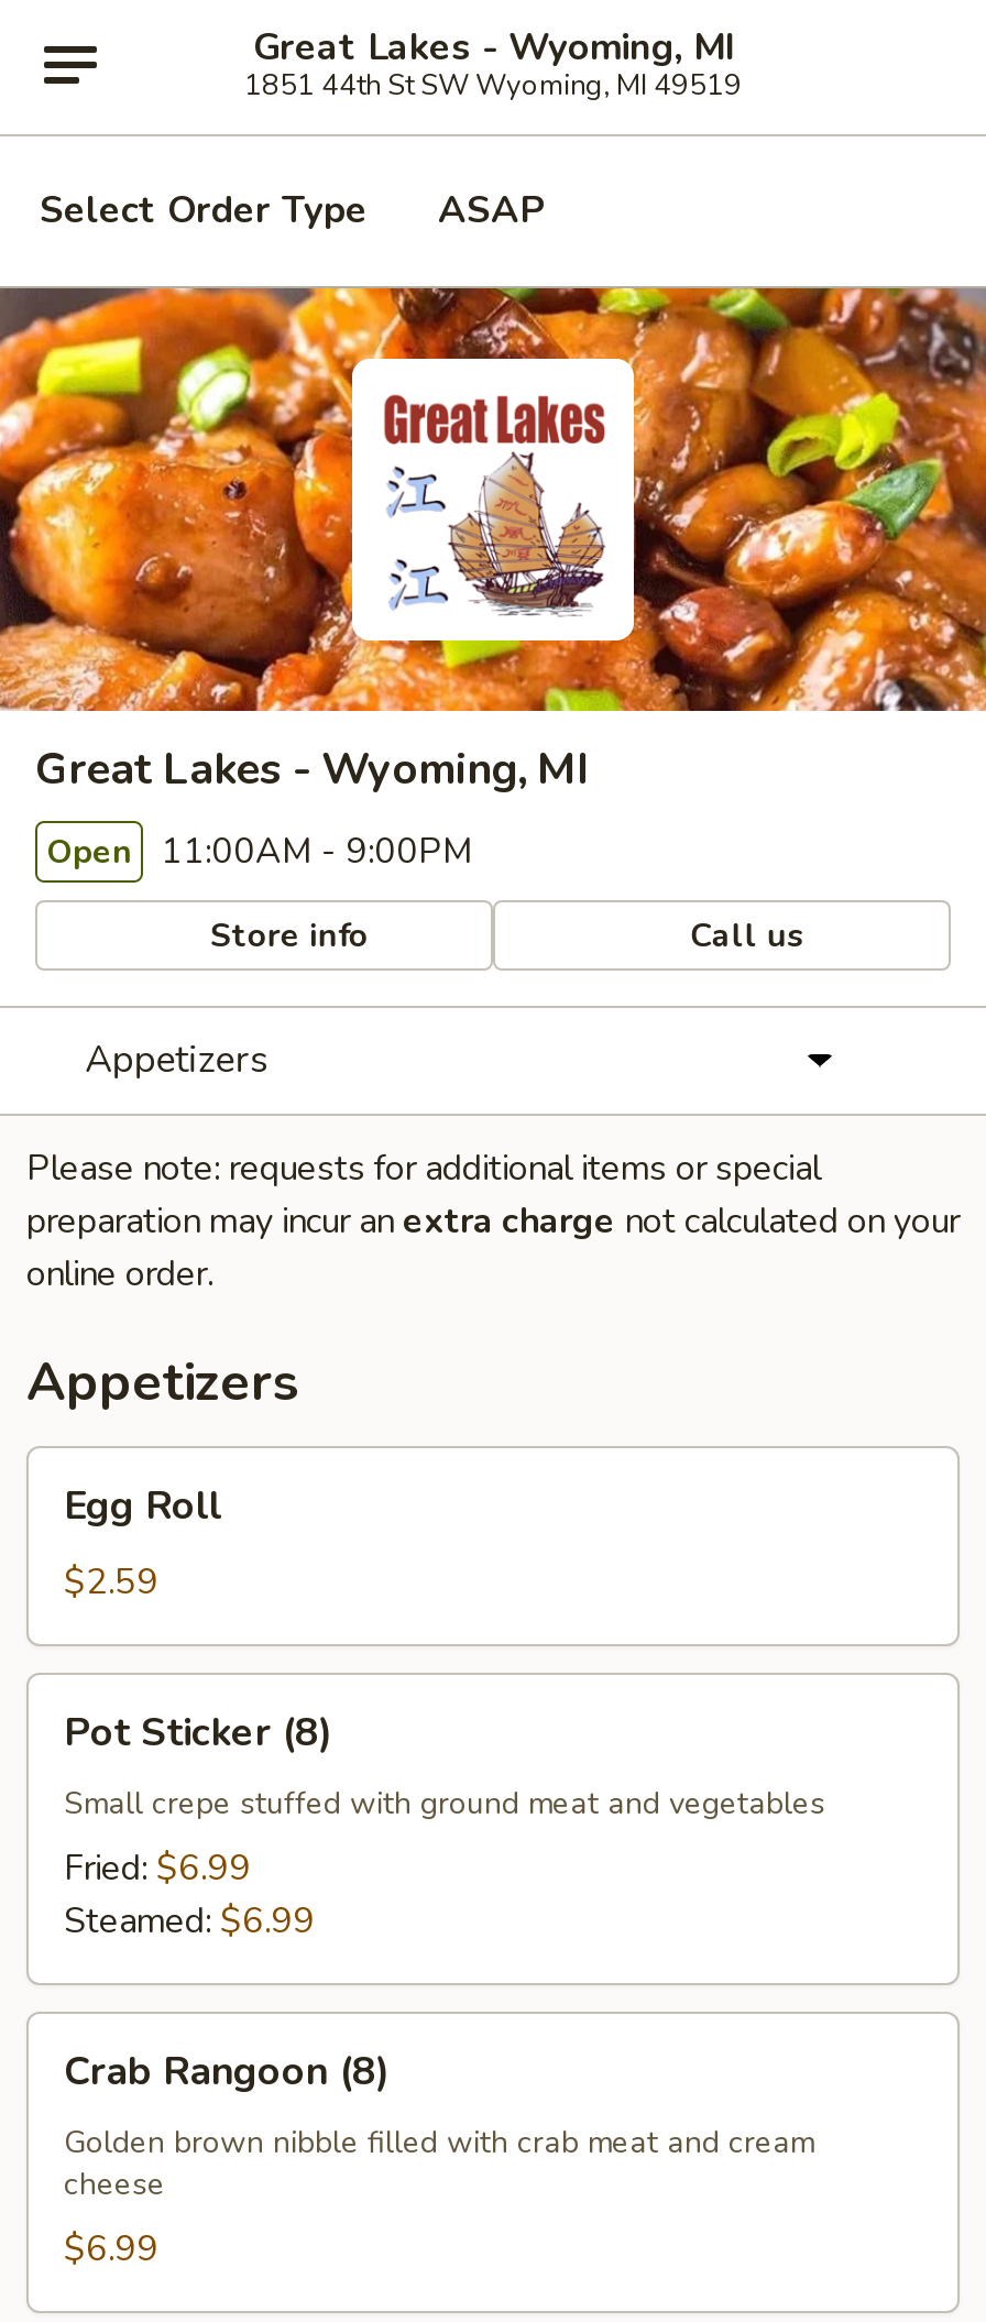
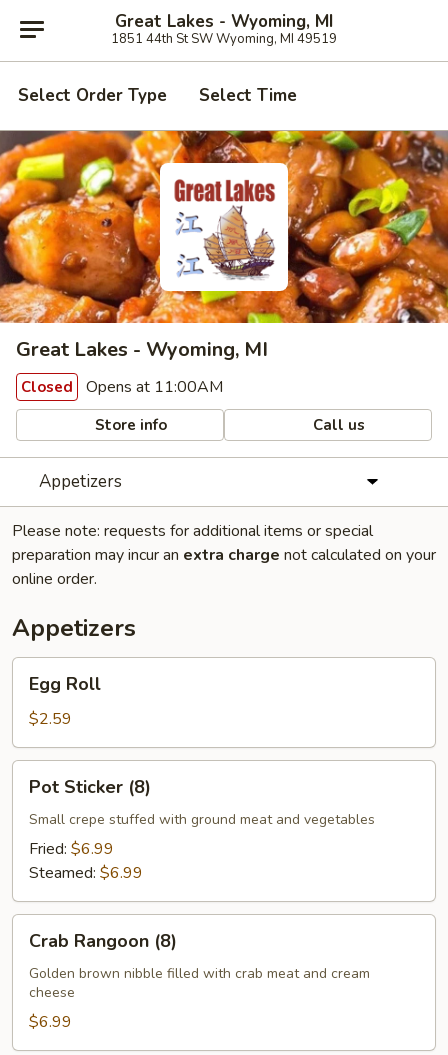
- ASAP
+ Select Time

- Open 11:00AM - 9:00PM
+ Closed Opens at 11:00AM
